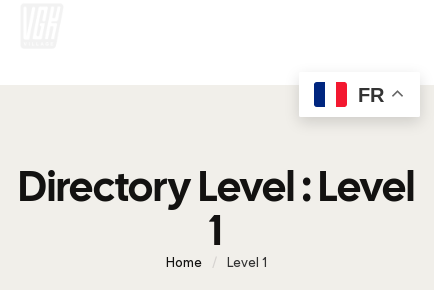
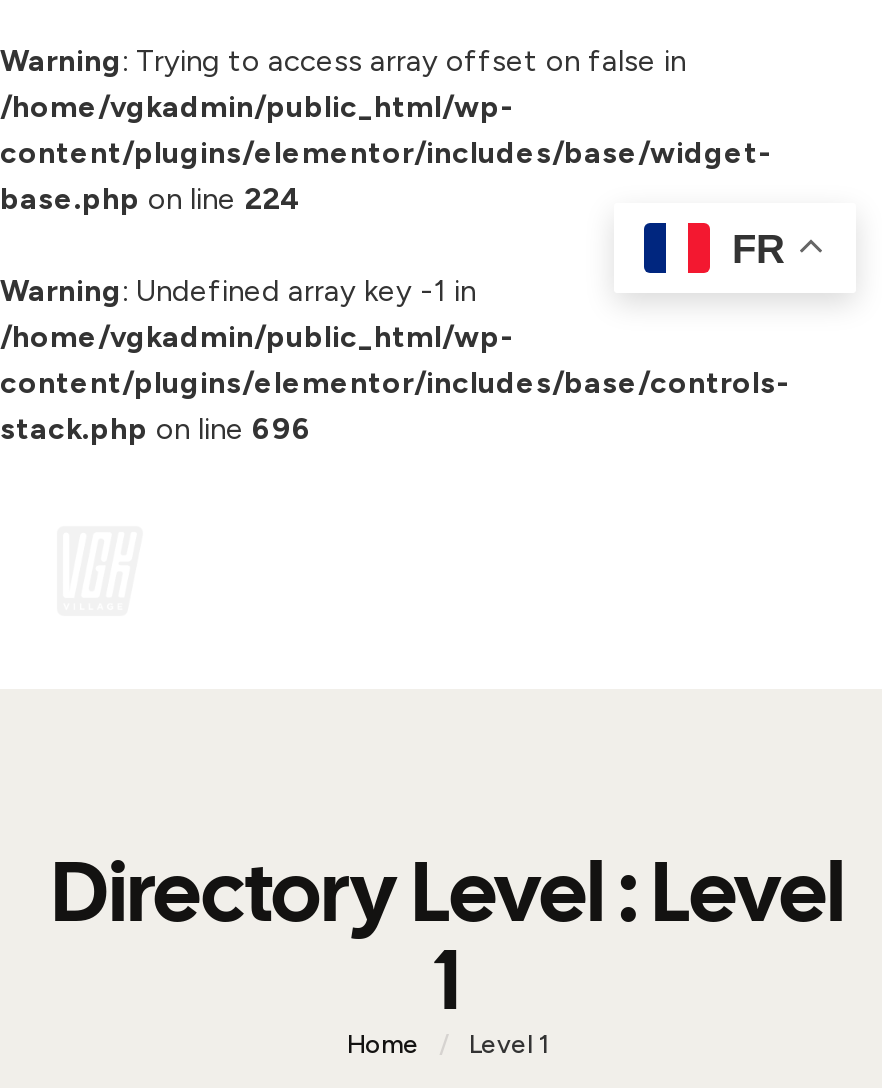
+ Warning: Trying to access array offset on false in
+ /home/vgkadmin/public_html/wp-
+ content/plugins/elementor/includes/base/widget-
+ base.php on line 224
+ Warning: Undefined array key -1 in
+ /home/vgkadmin/public_html/wp-
+ content/plugins/elementor/includes/base/controls-
+ stack.php on line 696
